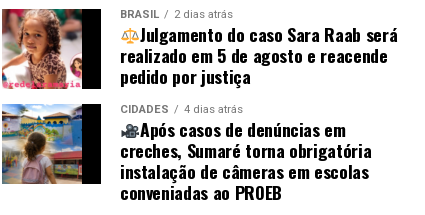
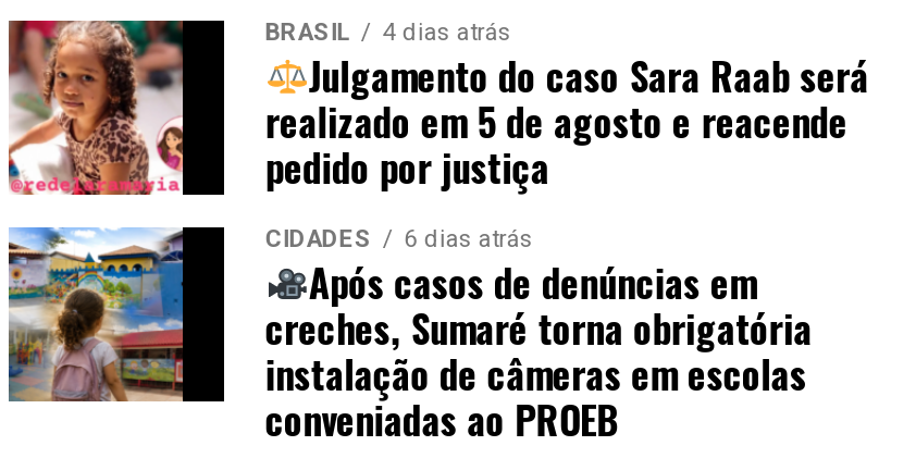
- BRASIL 2 dias atrás
+ BRASIL 4 dias atrás

- CIDADES 4 dias atrás
+ CIDADES 6 dias atrás
